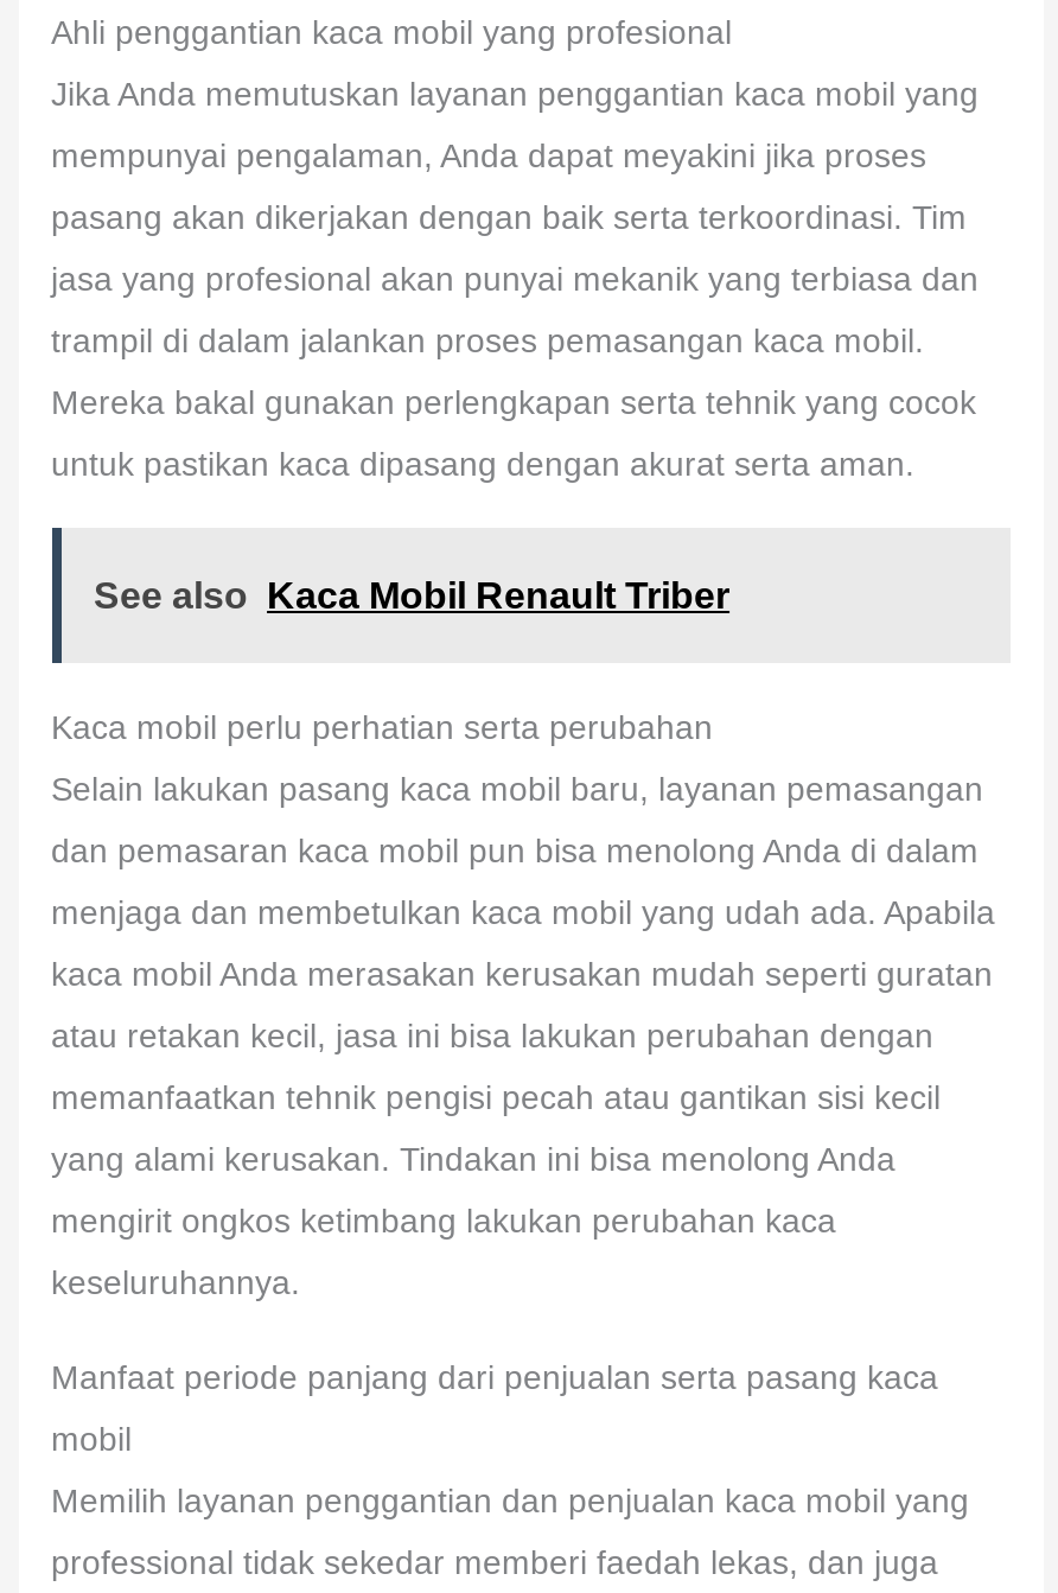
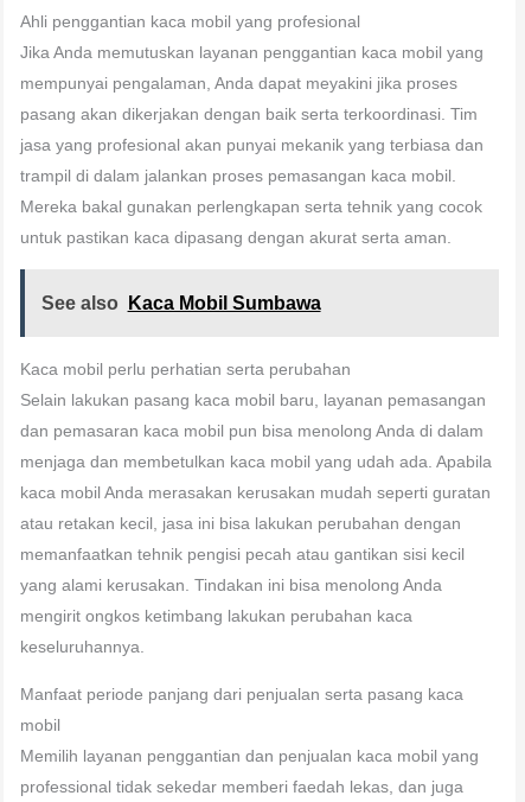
- See also Kaca Mobil Renault Triber
+ See also Kaca Mobil Sumbawa
